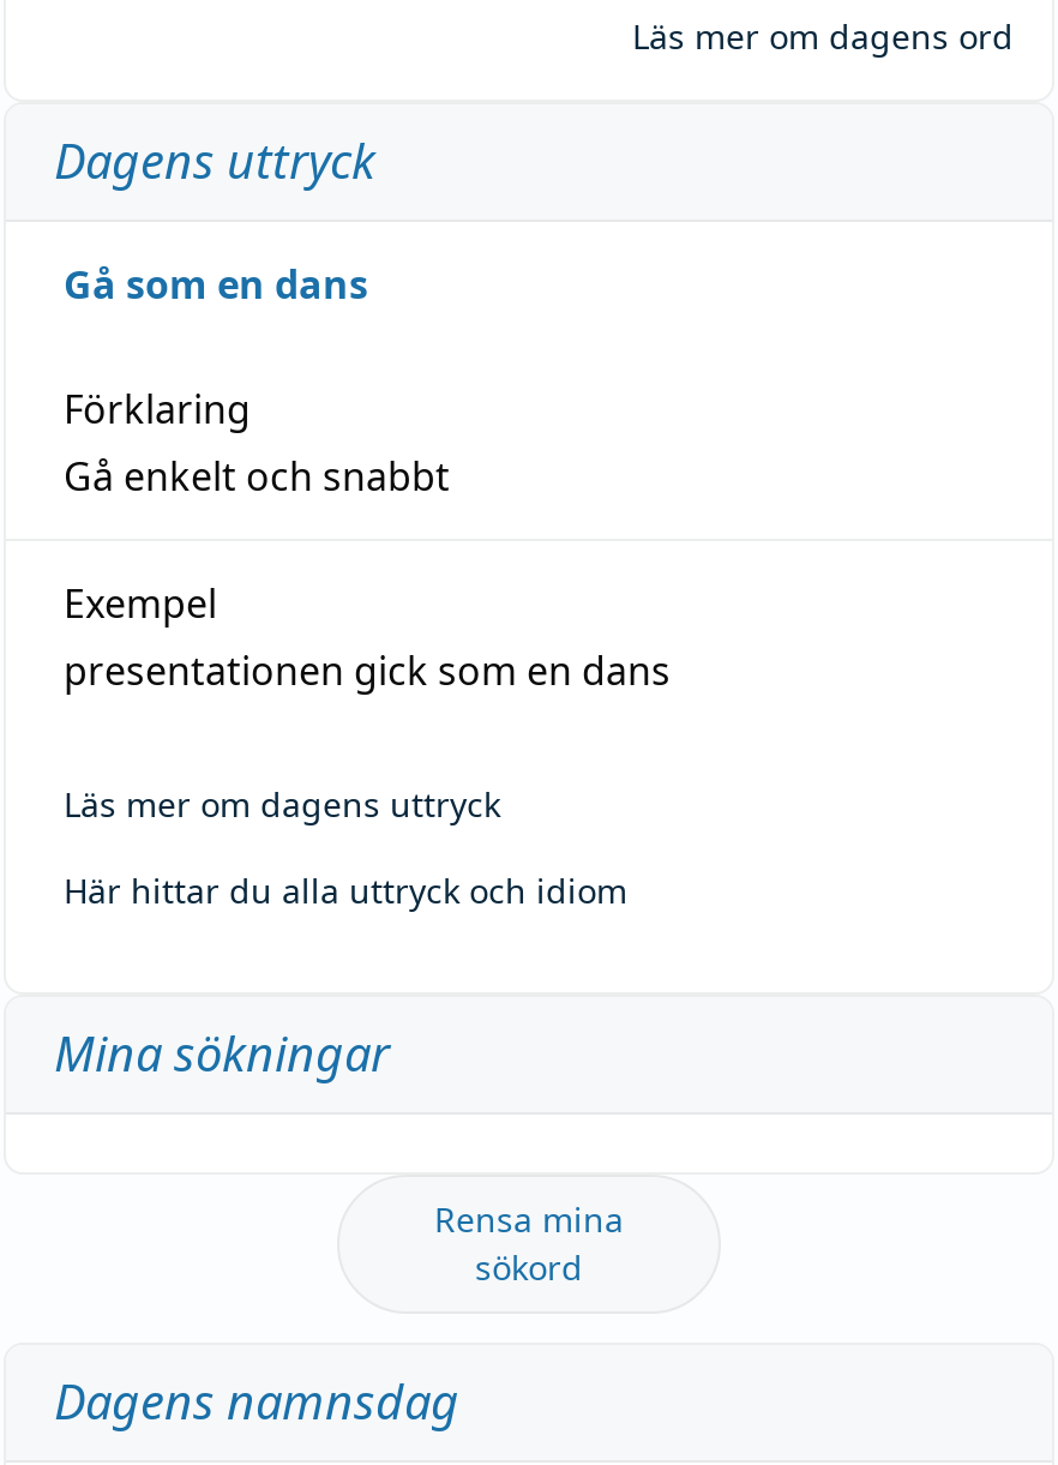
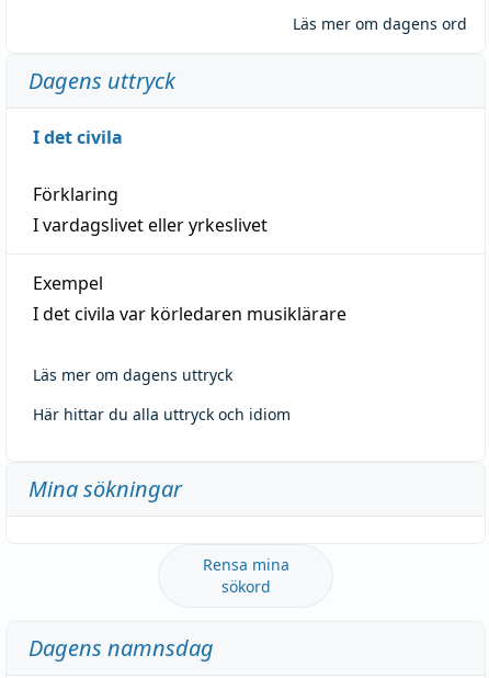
- Gå som en dans
+ I det civila

- Gå enkelt och snabbt
+ I vardagslivet eller yrkeslivet

- presentationen gick som en dans
+ I det civila var körledaren musiklärare
